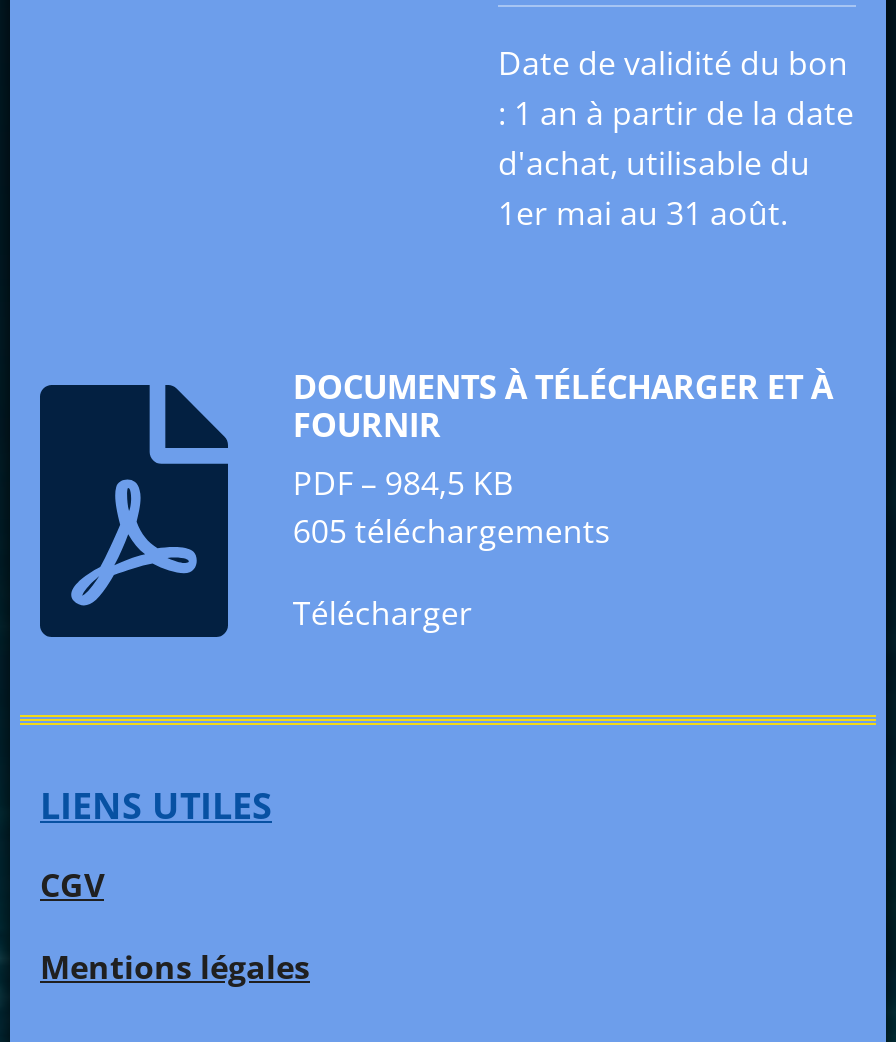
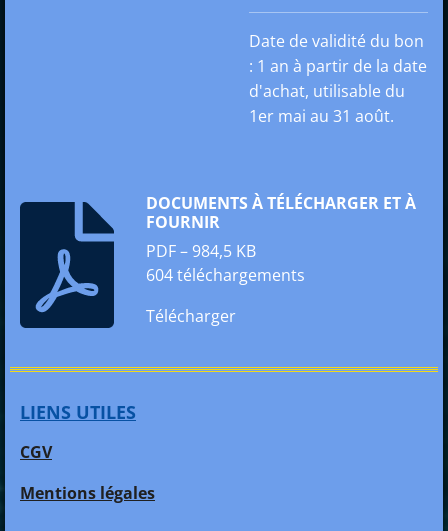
- 605 téléchargements
+ 604 téléchargements
